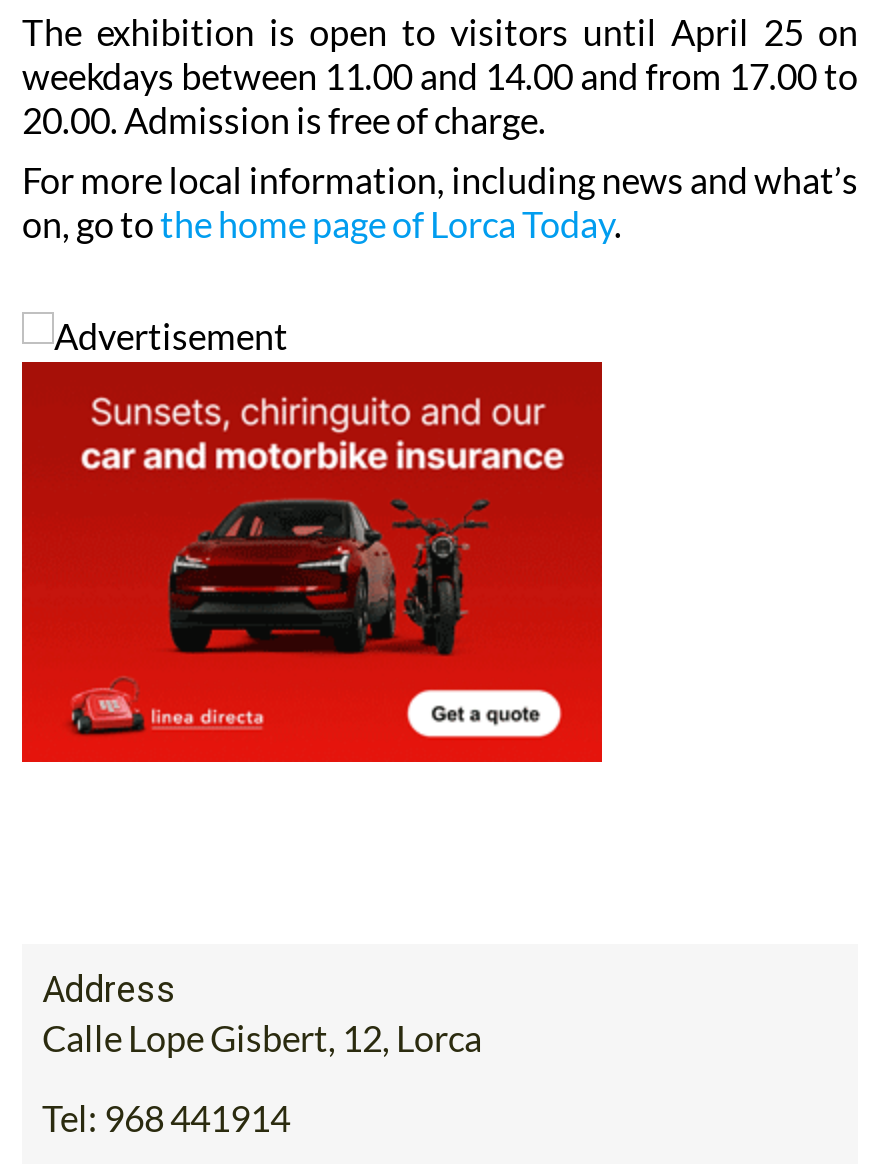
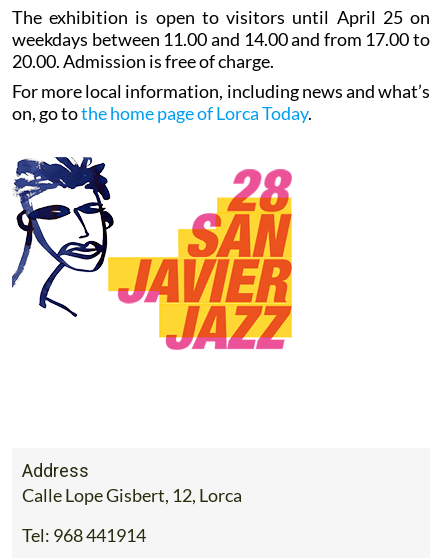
- [image]
+ [image]
